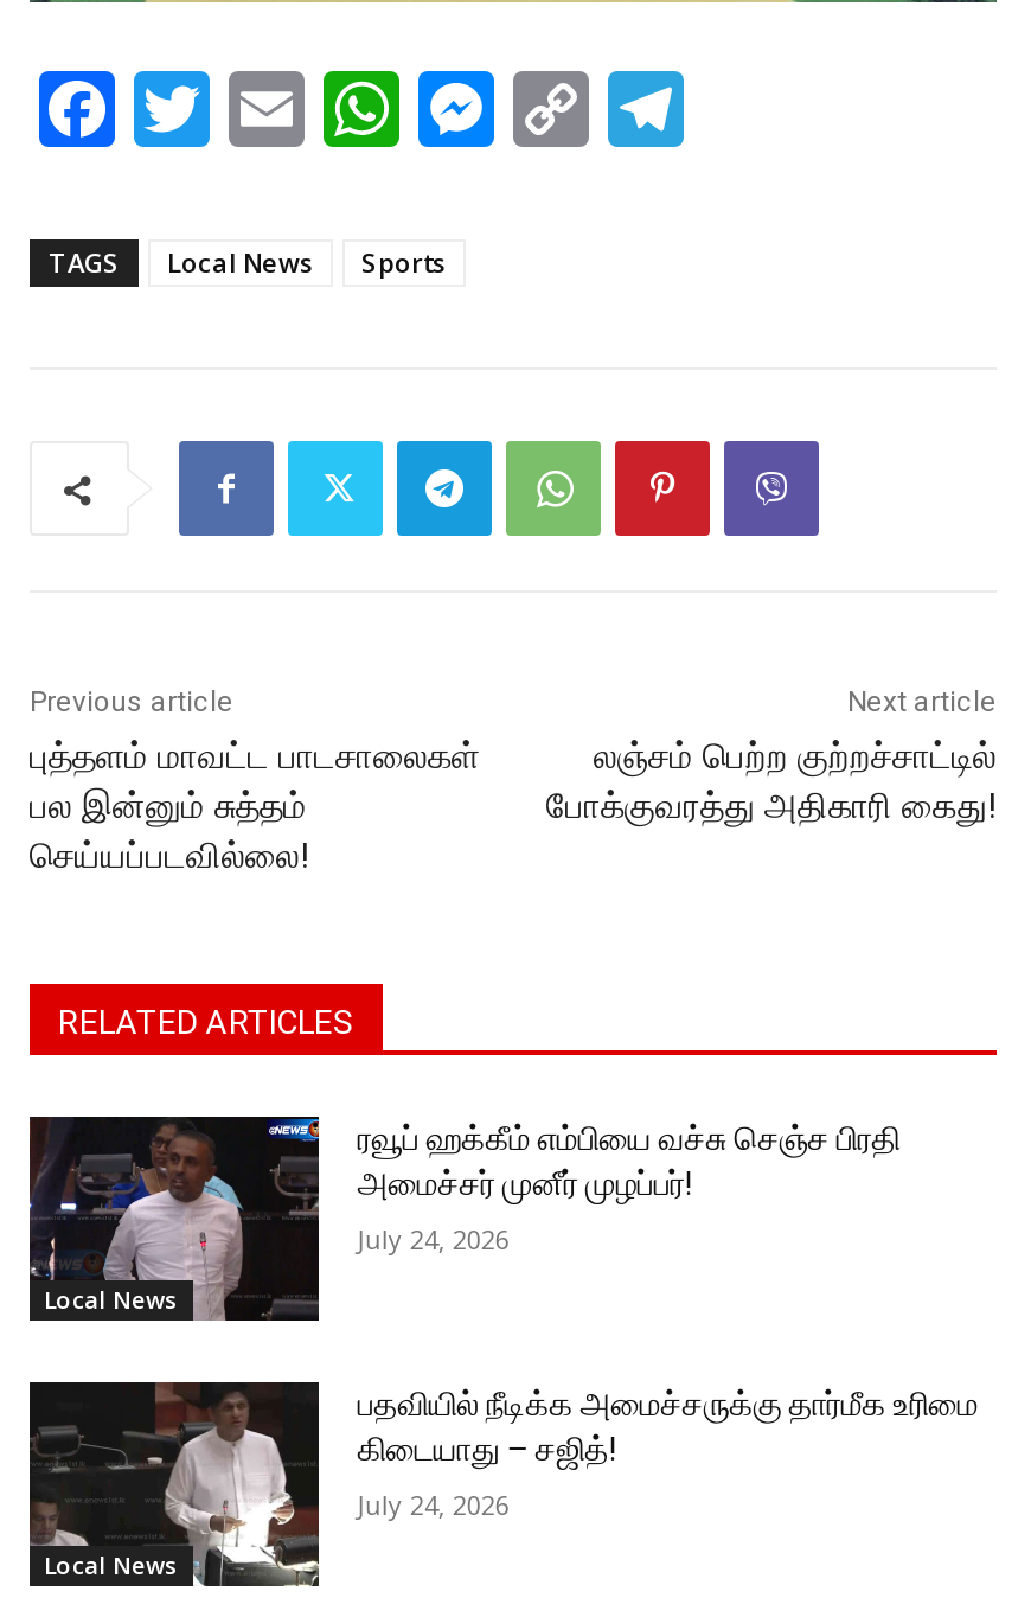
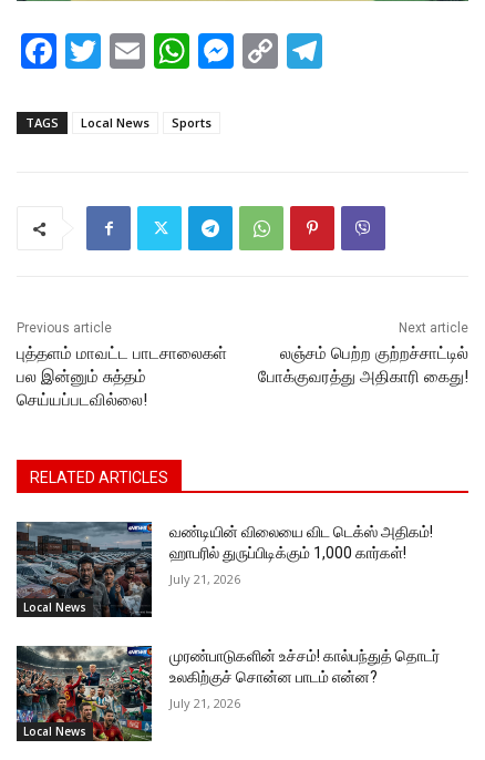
- [image]
- ரவூப் ஹக்கீம் எம்பியை வச்சு செஞ்ச பிரதி
- அமைச்சர் முனீர் முழப்பர்!
+ [image]
+ வண்டியின் விலையை விட டெக்ஸ் அதிகம்!
+ ஹாபரில் துருப்பிடிக்கும் 1,000 கார்கள்!

- July 24, 2026
+ July 21, 2026

- [image]
- பதவியில் நீடிக்க அமைச்சருக்கு தார்மீக உரிமை
- கிடையாது – சஜித்!
+ [image]
+ முரண்பாடுகளின் உச்சம்! கால்பந்துத் தொடர்
+ உலகிற்குச் சொன்ன பாடம் என்ன?

- July 24, 2026
+ July 21, 2026
